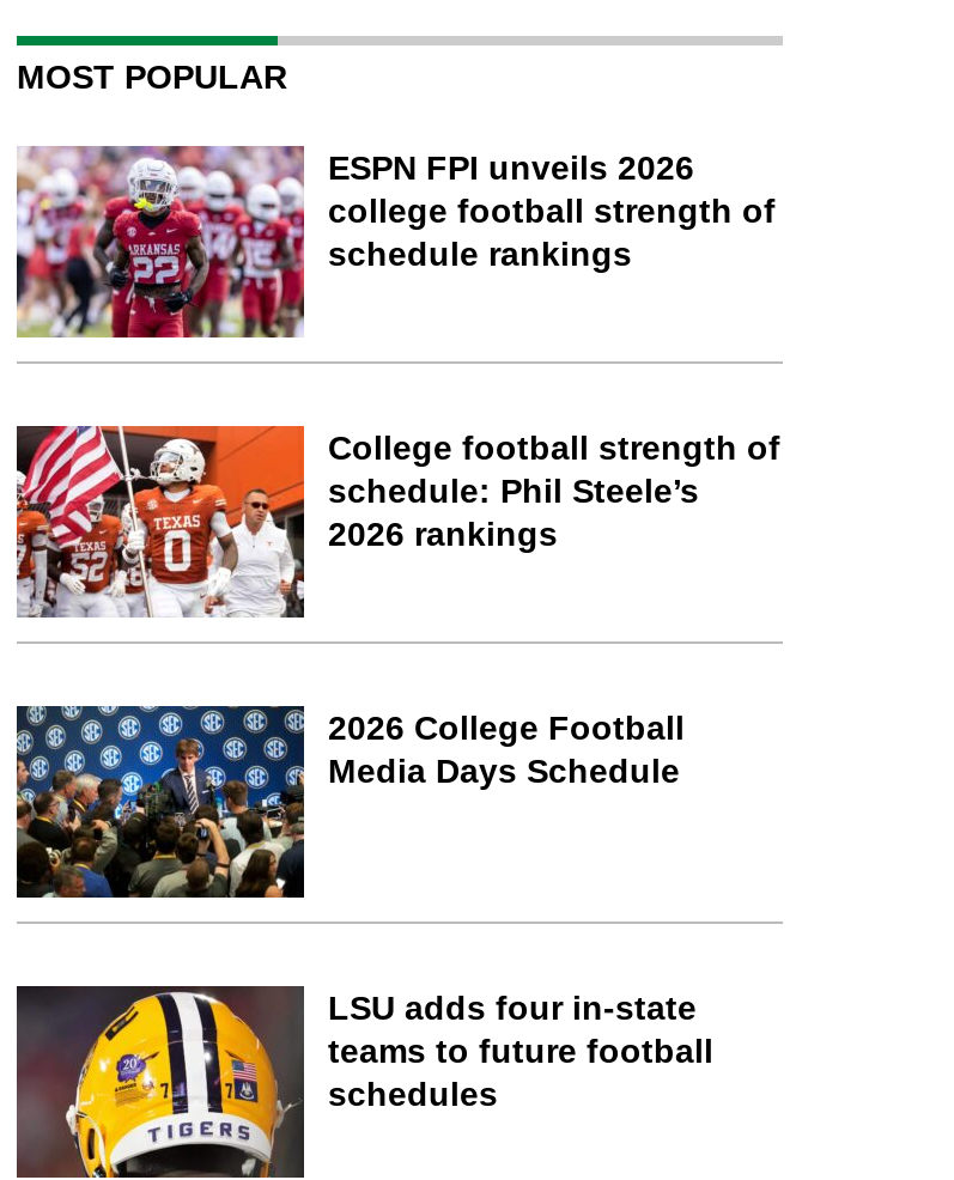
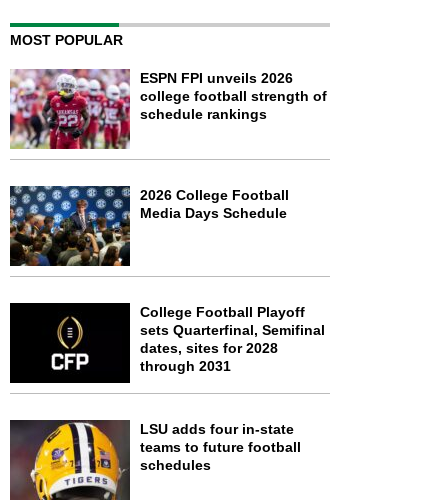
- [image]
- College football strength of
- schedule: Phil Steele’s
- 2026 rankings

moved up: [image] | 2026 College Football | Media Days Schedule

+ [image]
+ College Football Playoff
+ sets Quarterfinal, Semifinal
+ dates, sites for 2028
+ through 2031
